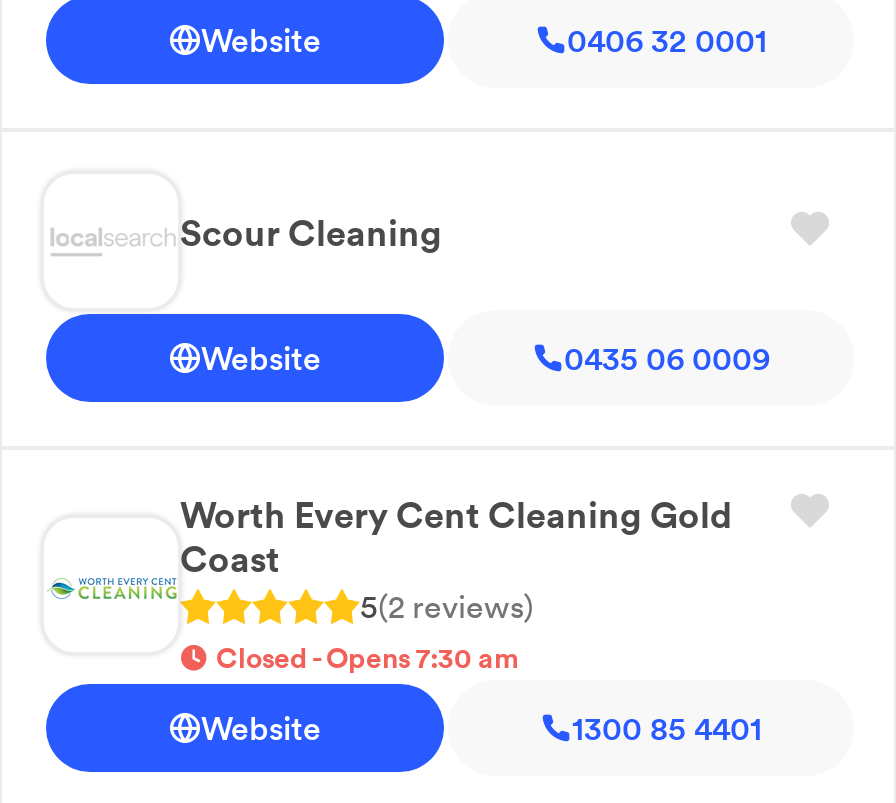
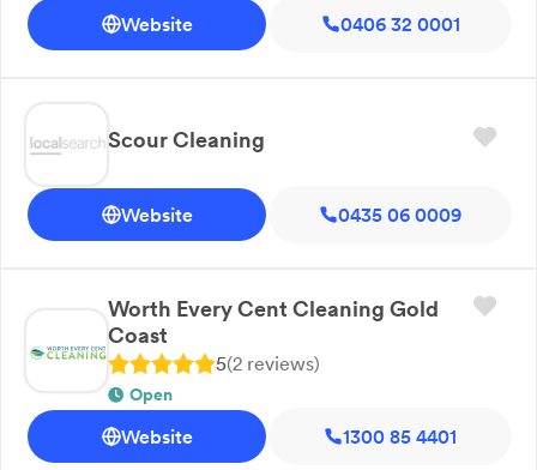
- Closed - Opens 7:30 am
+ Open
